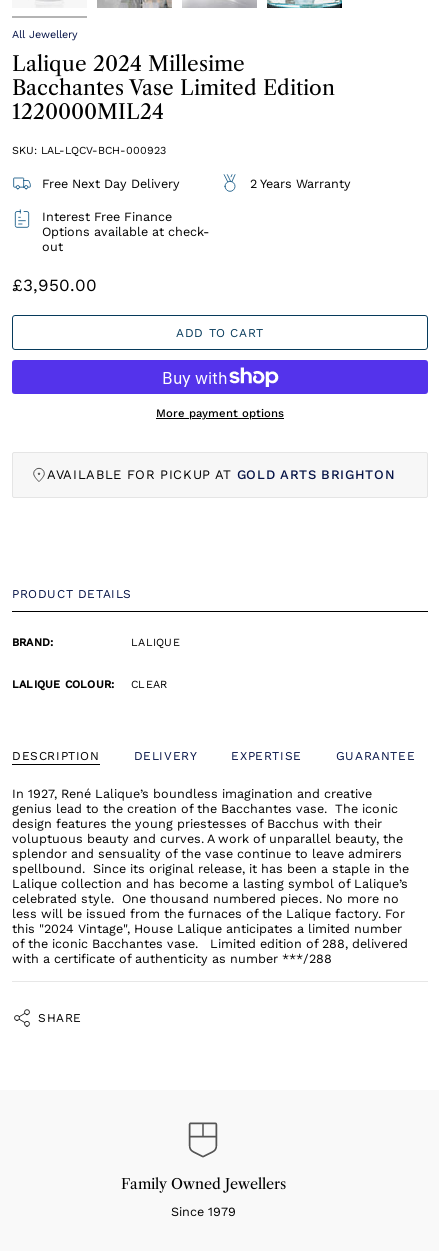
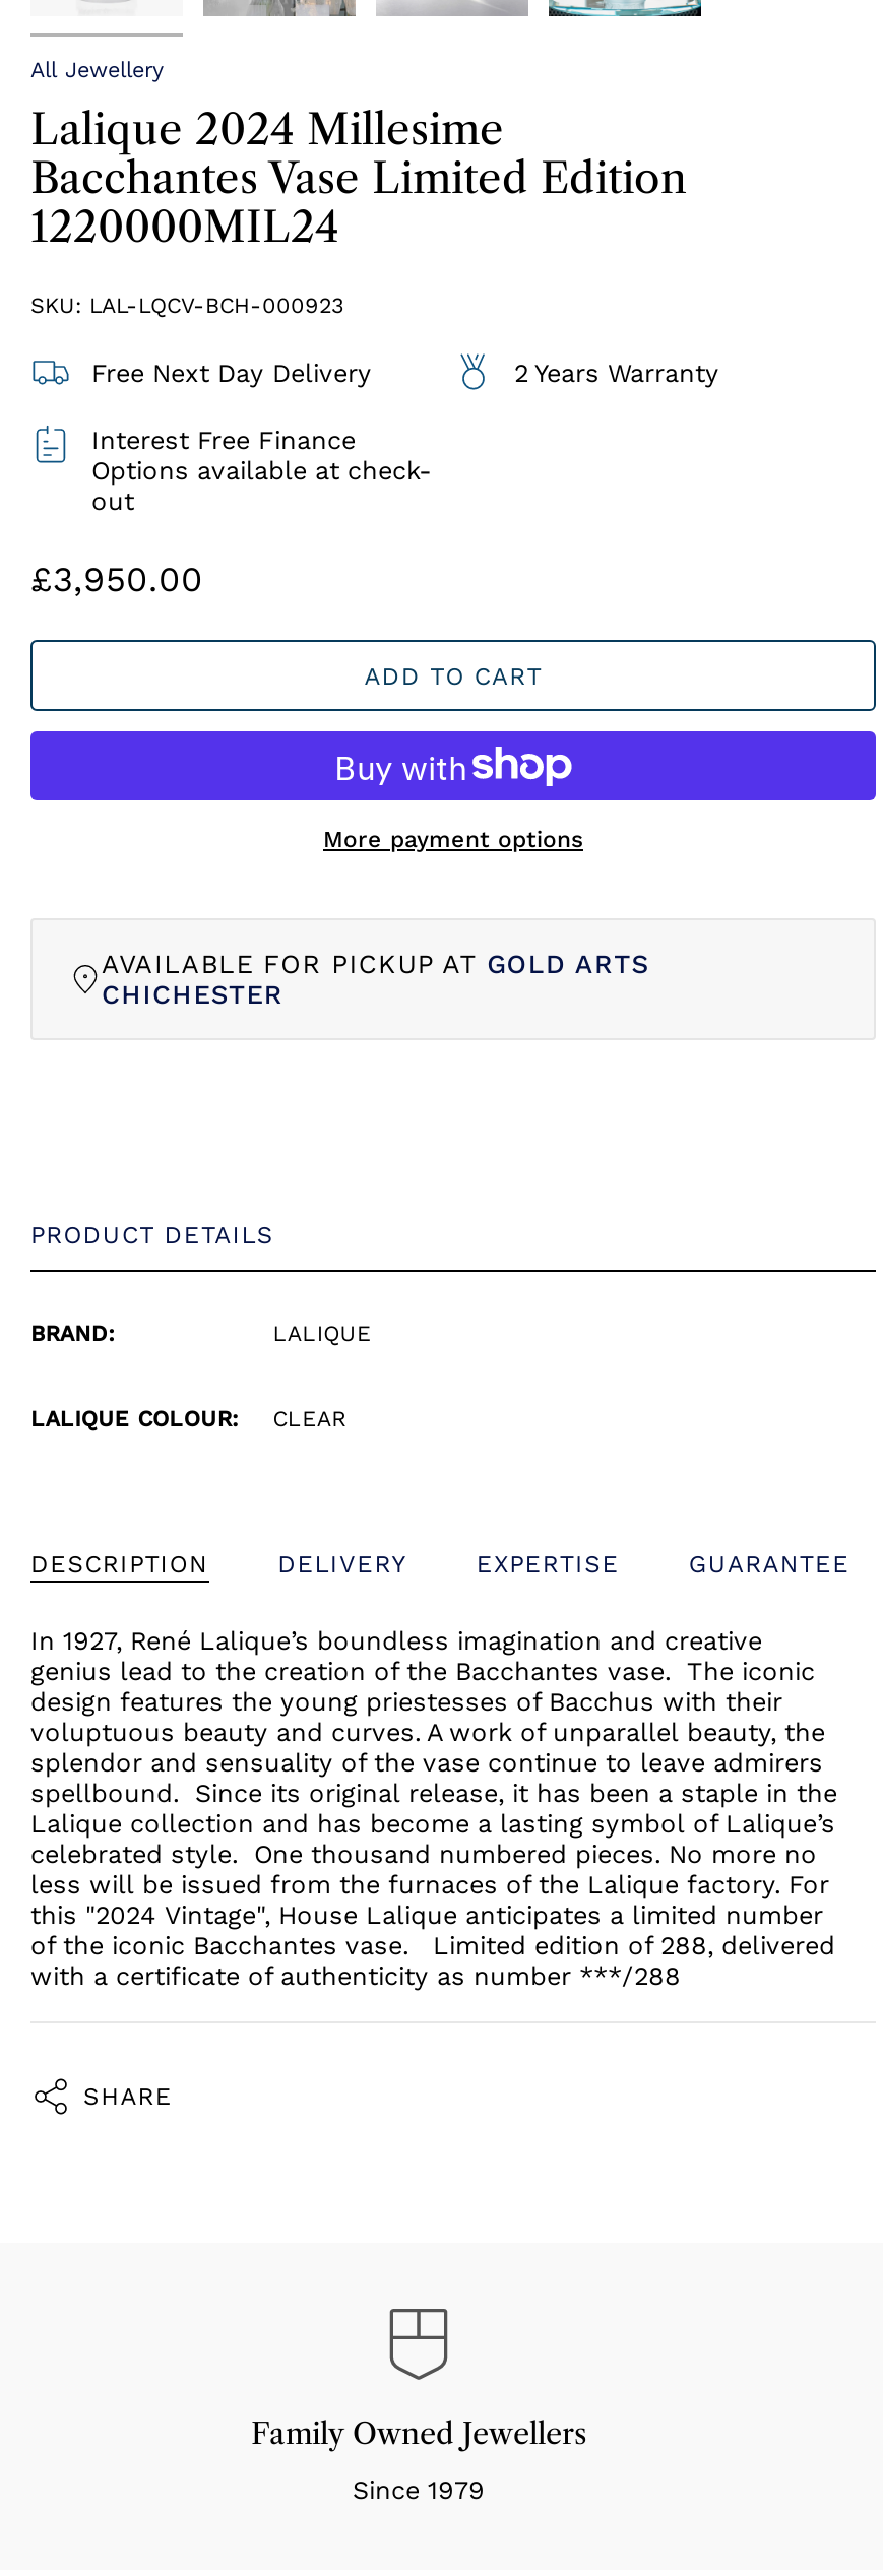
- AVAILABLE FOR PICKUP AT GOLD ARTS BRIGHTON
+ AVAILABLE FOR PICKUP AT GOLD ARTS
+ CHICHESTER
